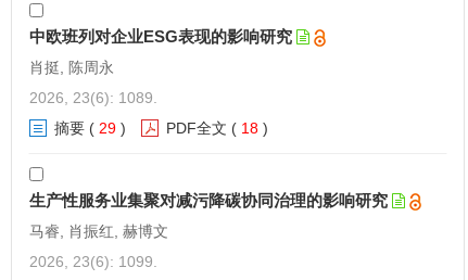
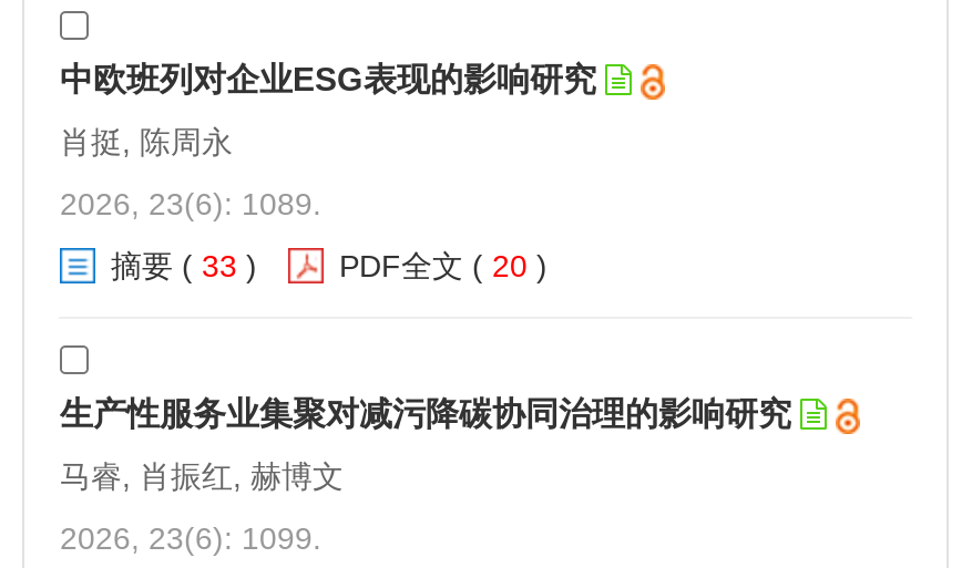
- 摘要( 29)
+ 摘要( 33)

- PDF全文 ( 18)
+ PDF全文 ( 20)
